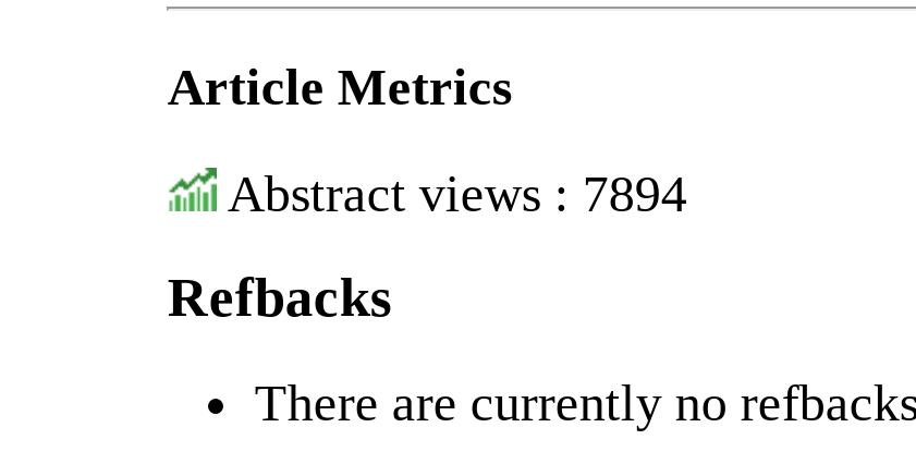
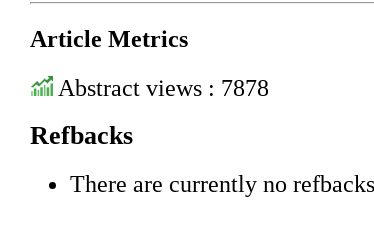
- Abstract views : 7894
+ Abstract views : 7878
